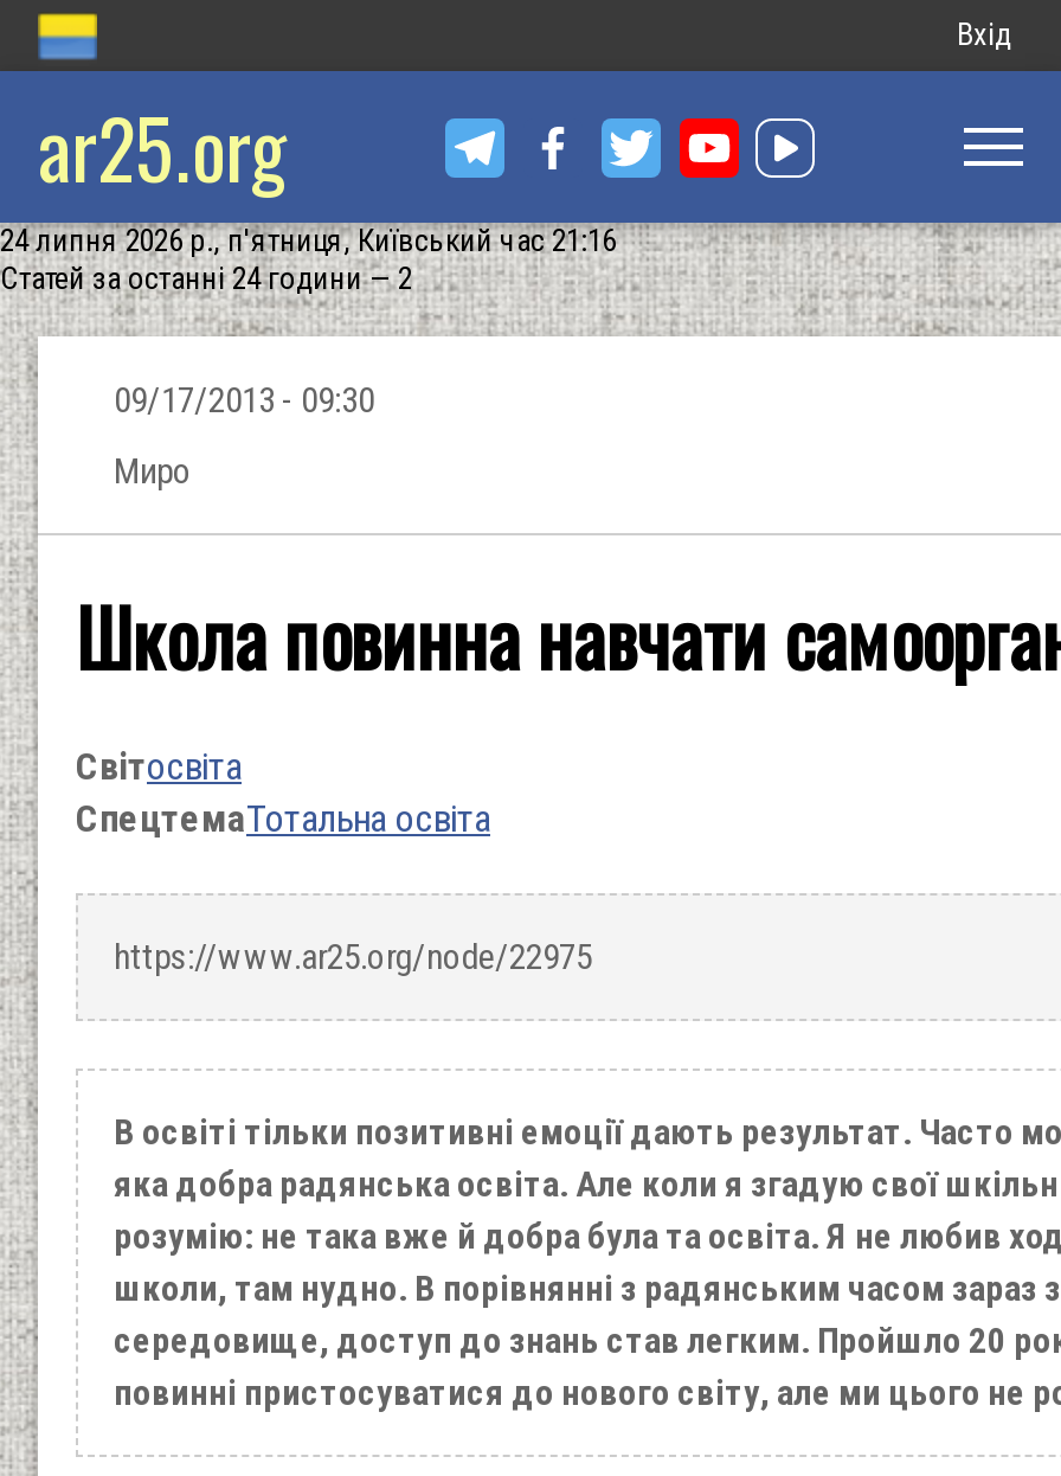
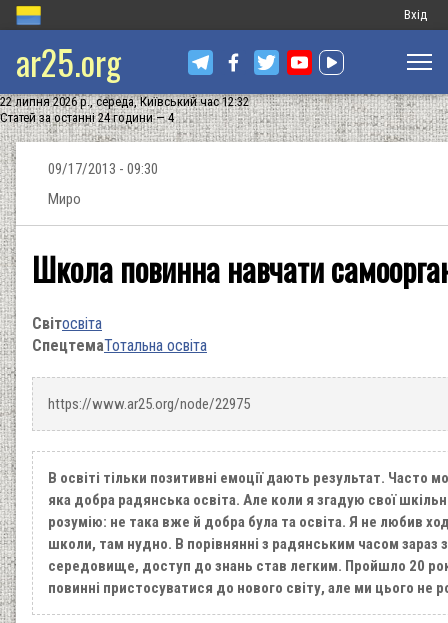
- 24 липня 2026 р., п'ятниця, Київський час 21:16
+ 22 липня 2026 р., середа, Київський час 12:32

- Статей за останні 24 години — 2
+ Статей за останні 24 години — 4
